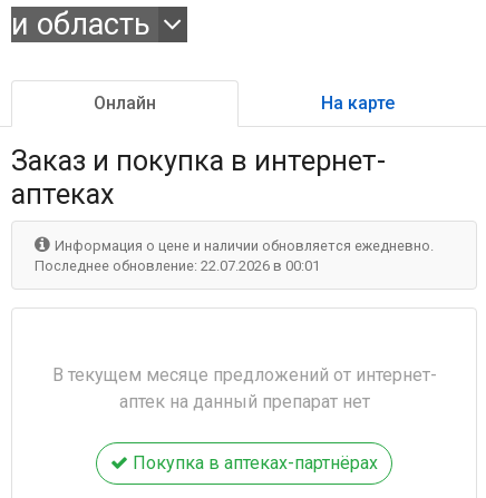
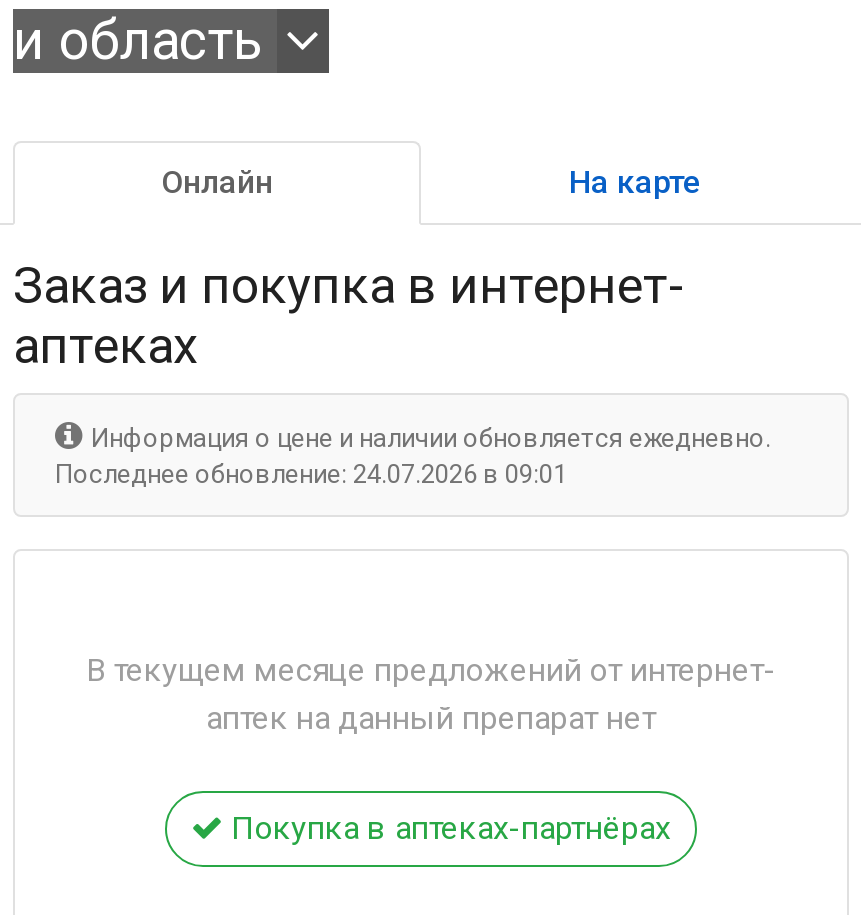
- Последнее обновление: 22.07.2026 в 00:01
+ Последнее обновление: 24.07.2026 в 09:01
